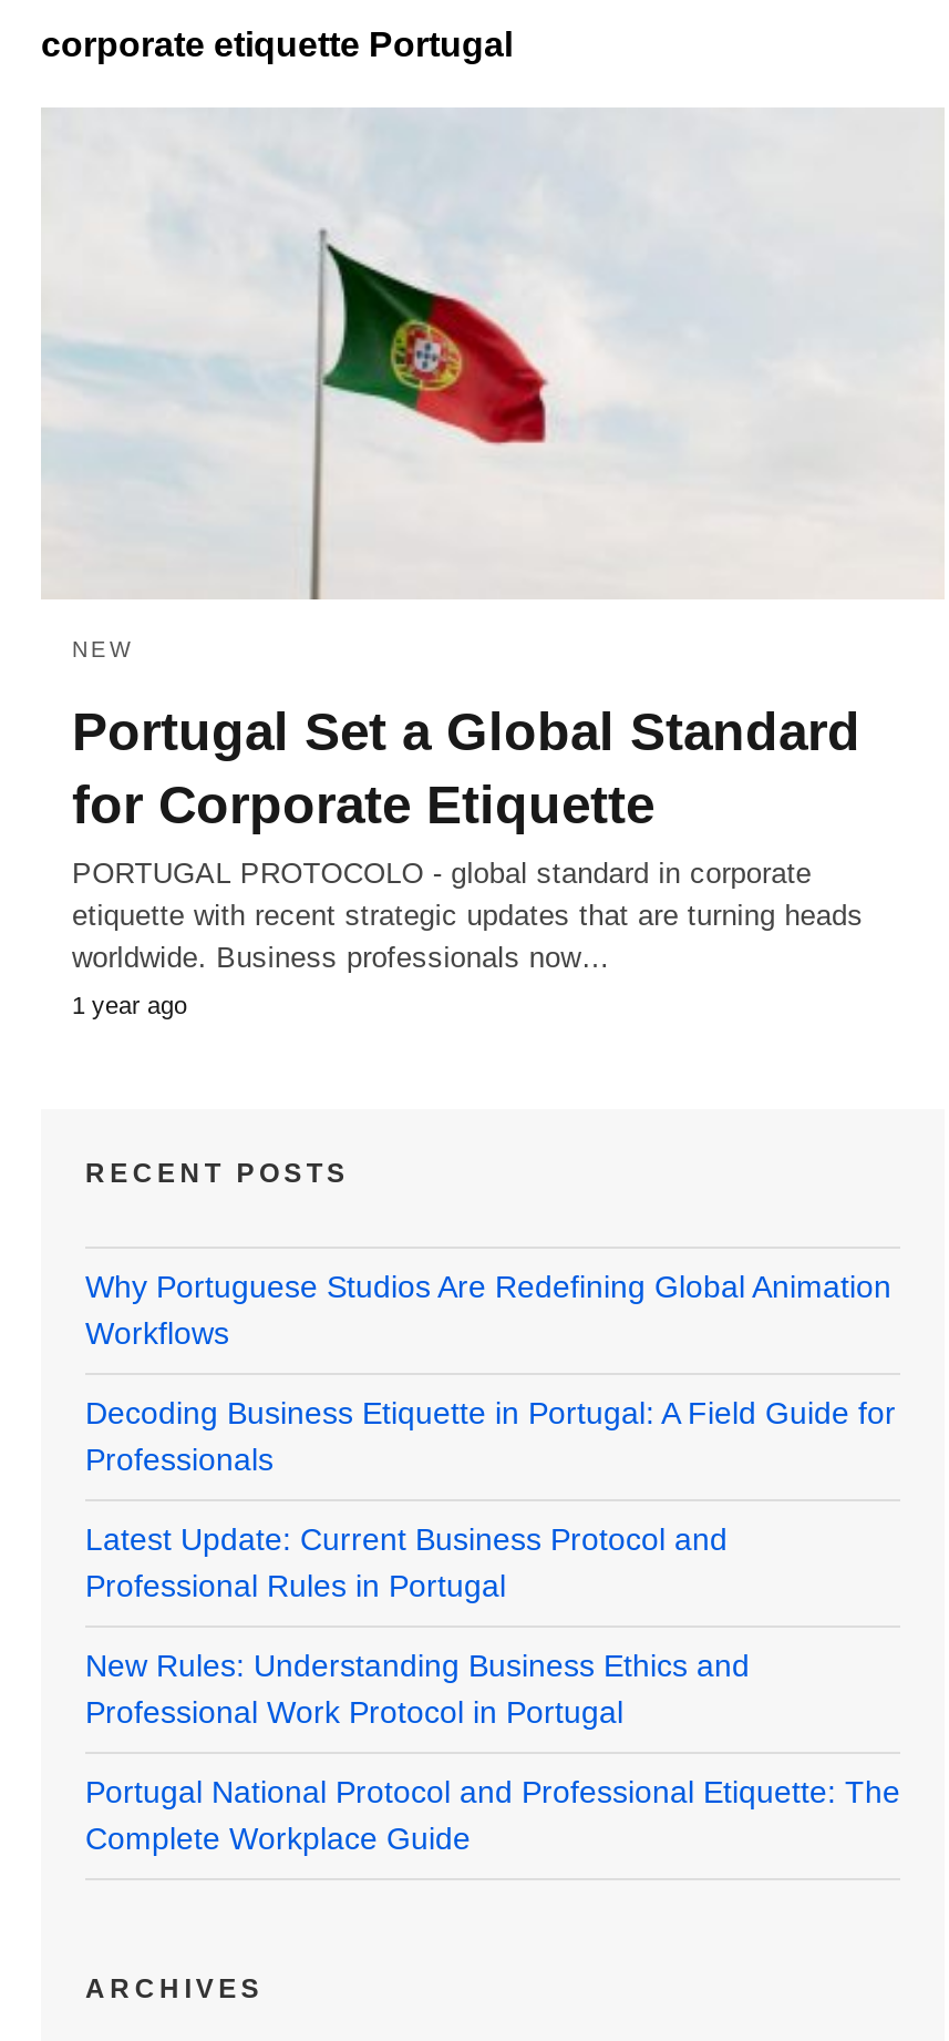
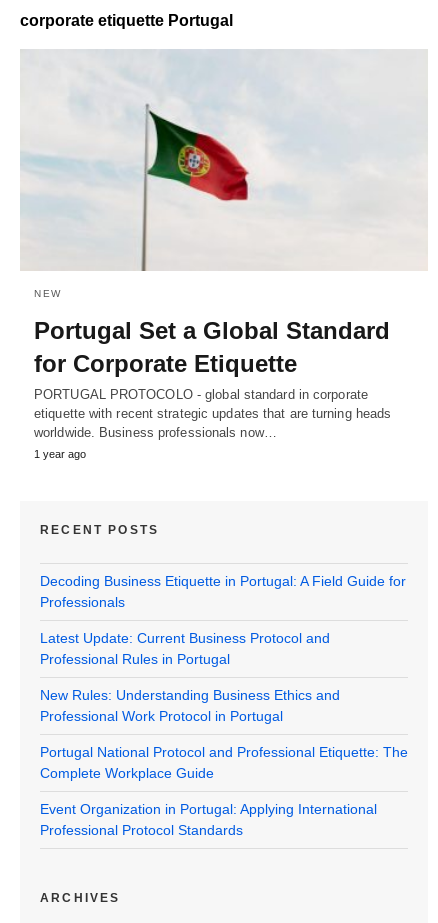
- Why Portuguese Studios Are Redefining Global Animation
- Workflows

moved up: Decoding Business Etiquette in Portugal: A Field Guide for | Professionals | Latest Update: Current Business Protocol and | Professional Rules in Portugal | New Rules: Understanding Business Ethics and | Professional Work Protocol in Portugal | Portugal National Protocol and Professional Etiquette: The | Complete Workplace Guide

+ Event Organization in Portugal: Applying International
+ Professional Protocol Standards
